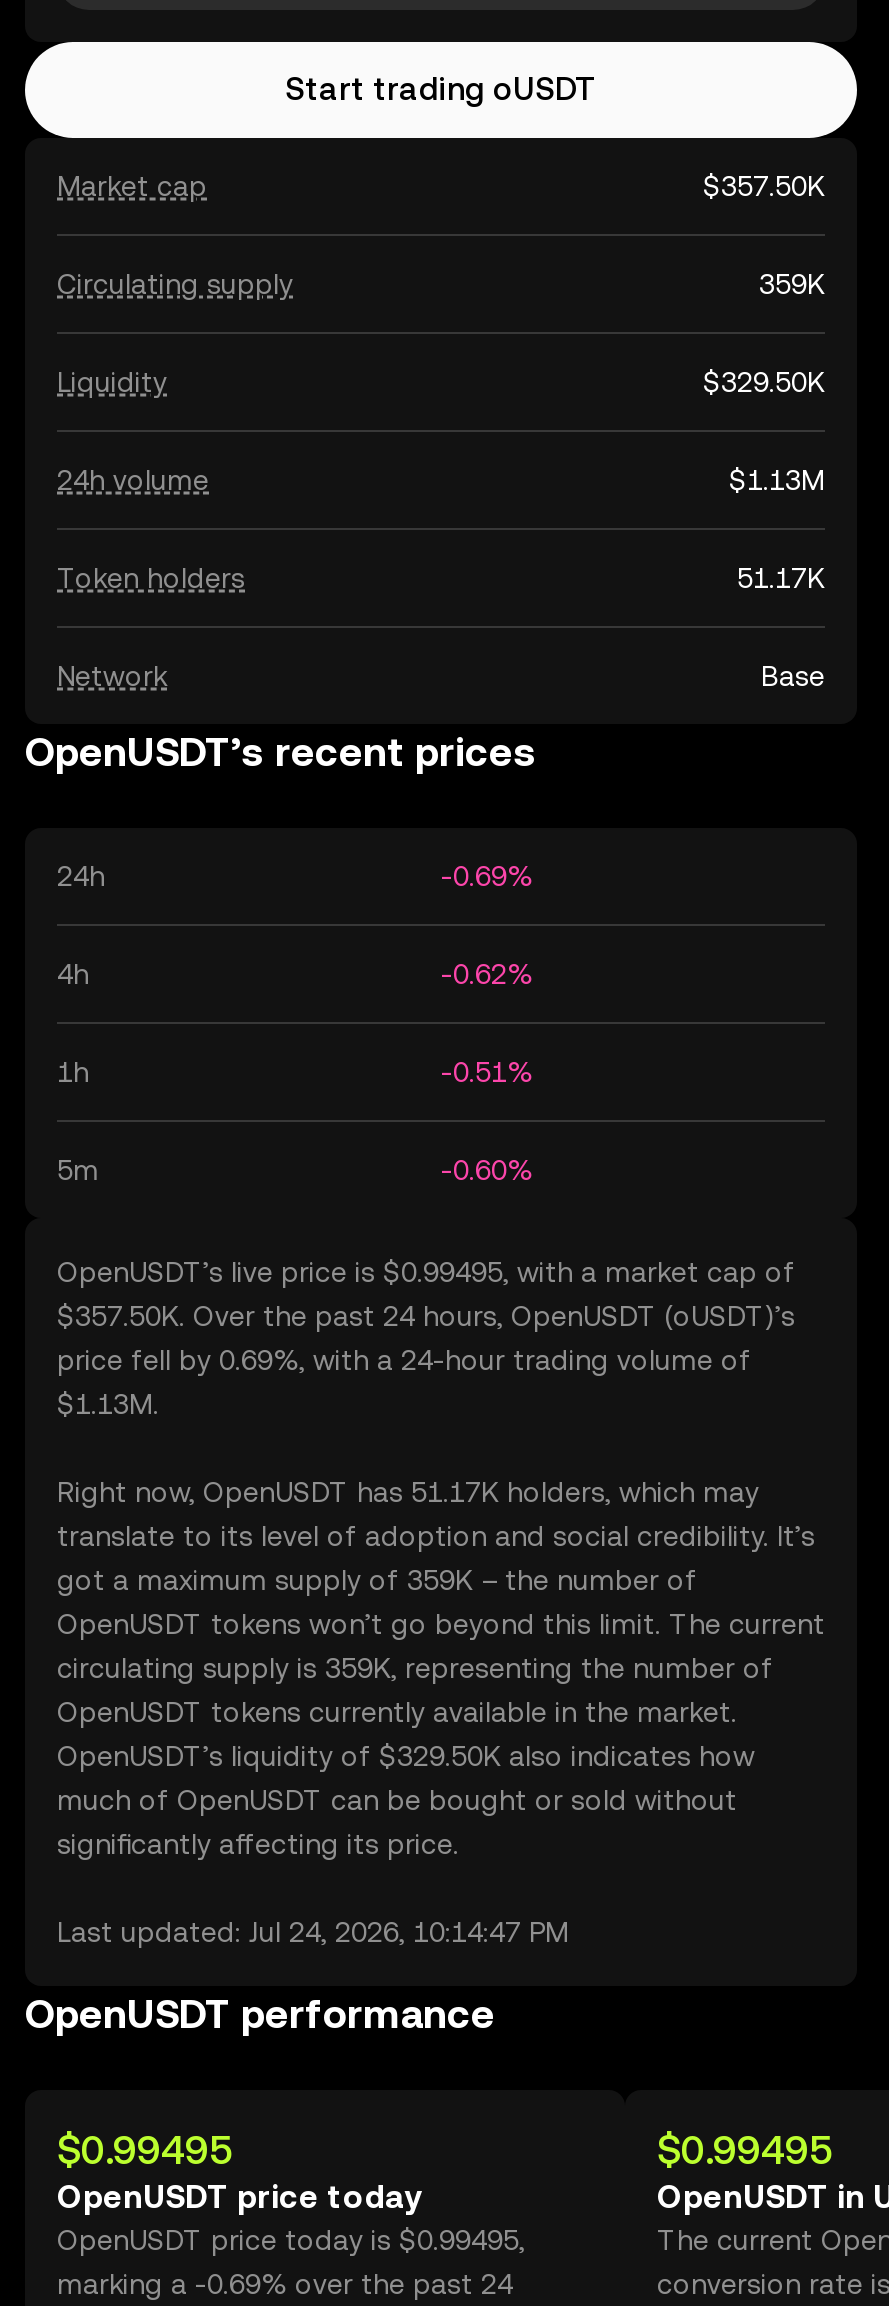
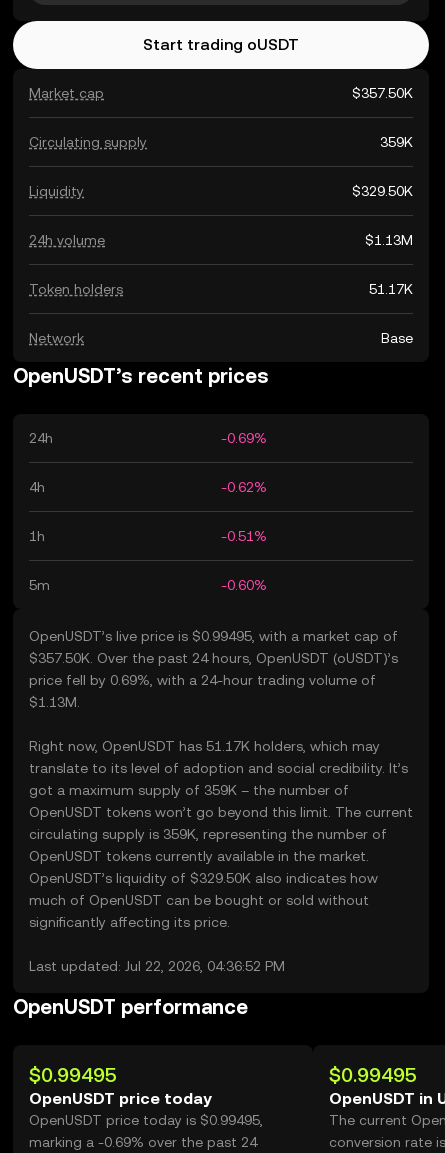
- Last updated: Jul 24, 2026, 10:14:47 PM
+ Last updated: Jul 22, 2026, 04:36:52 PM
